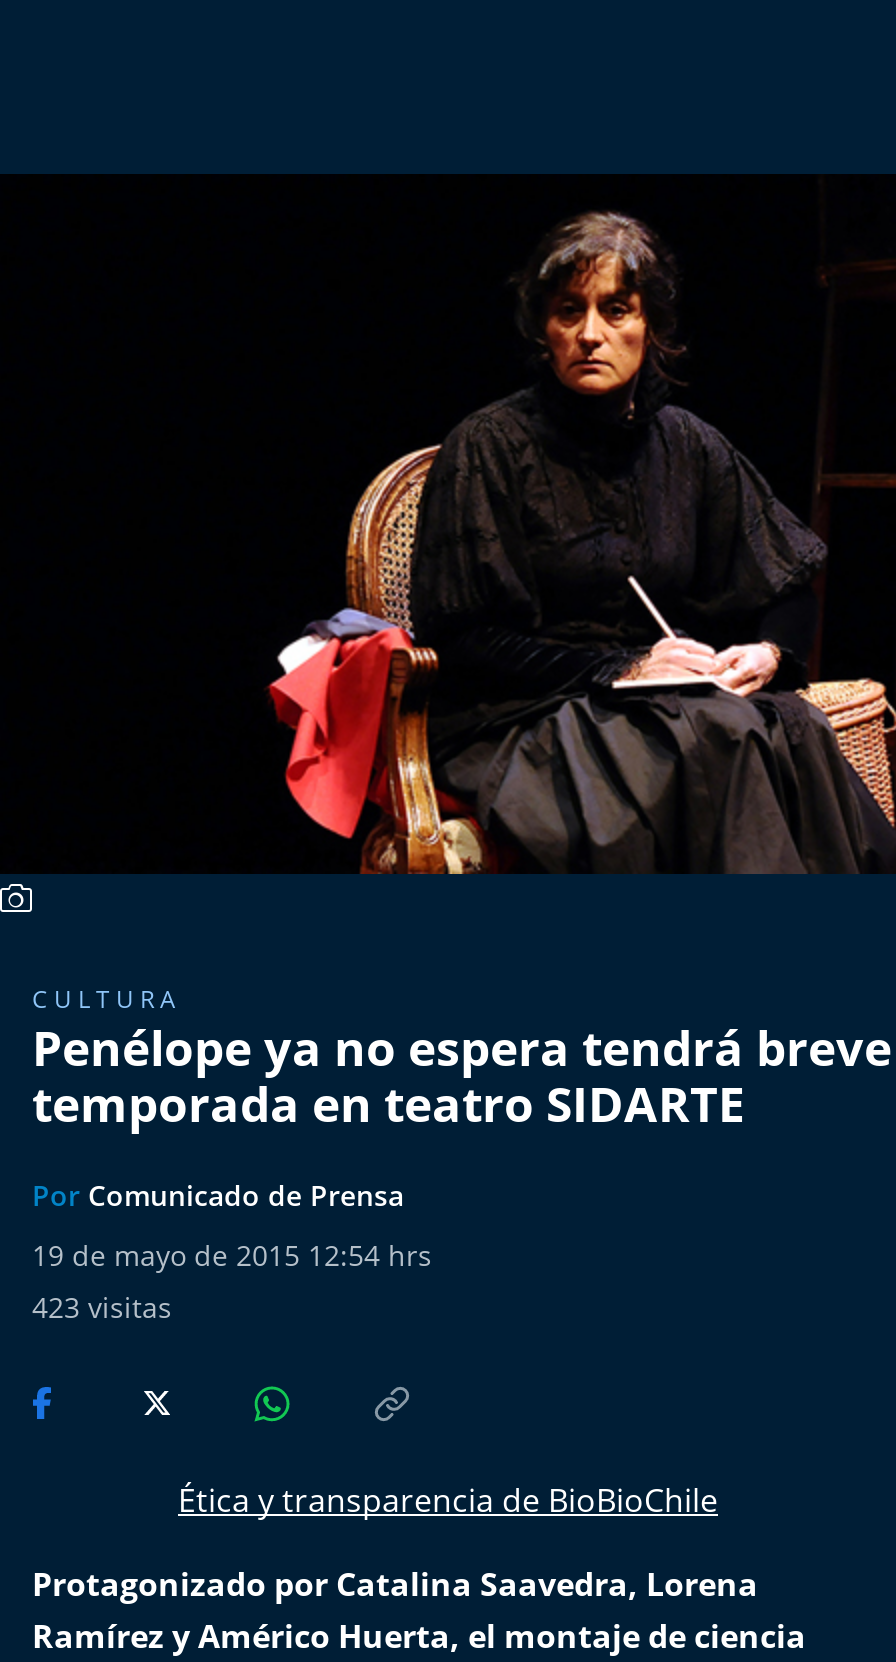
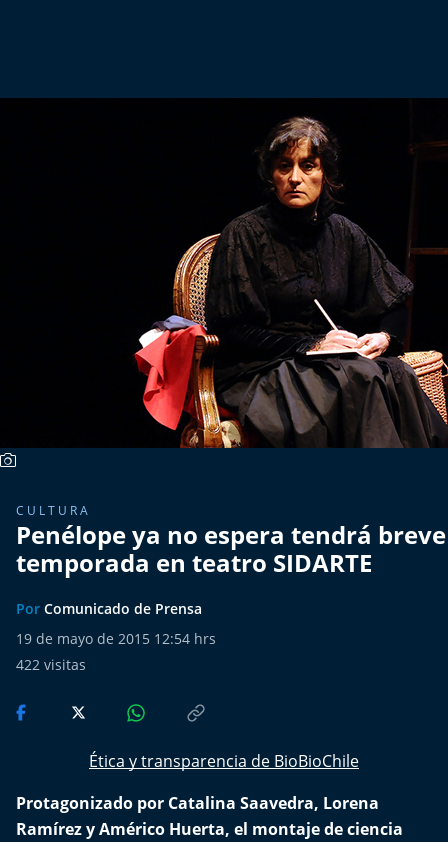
- 423 visitas
+ 422 visitas
